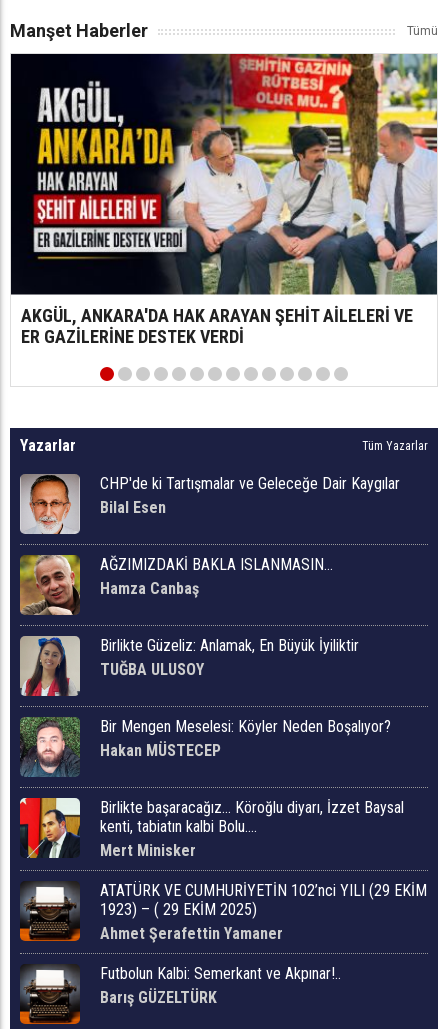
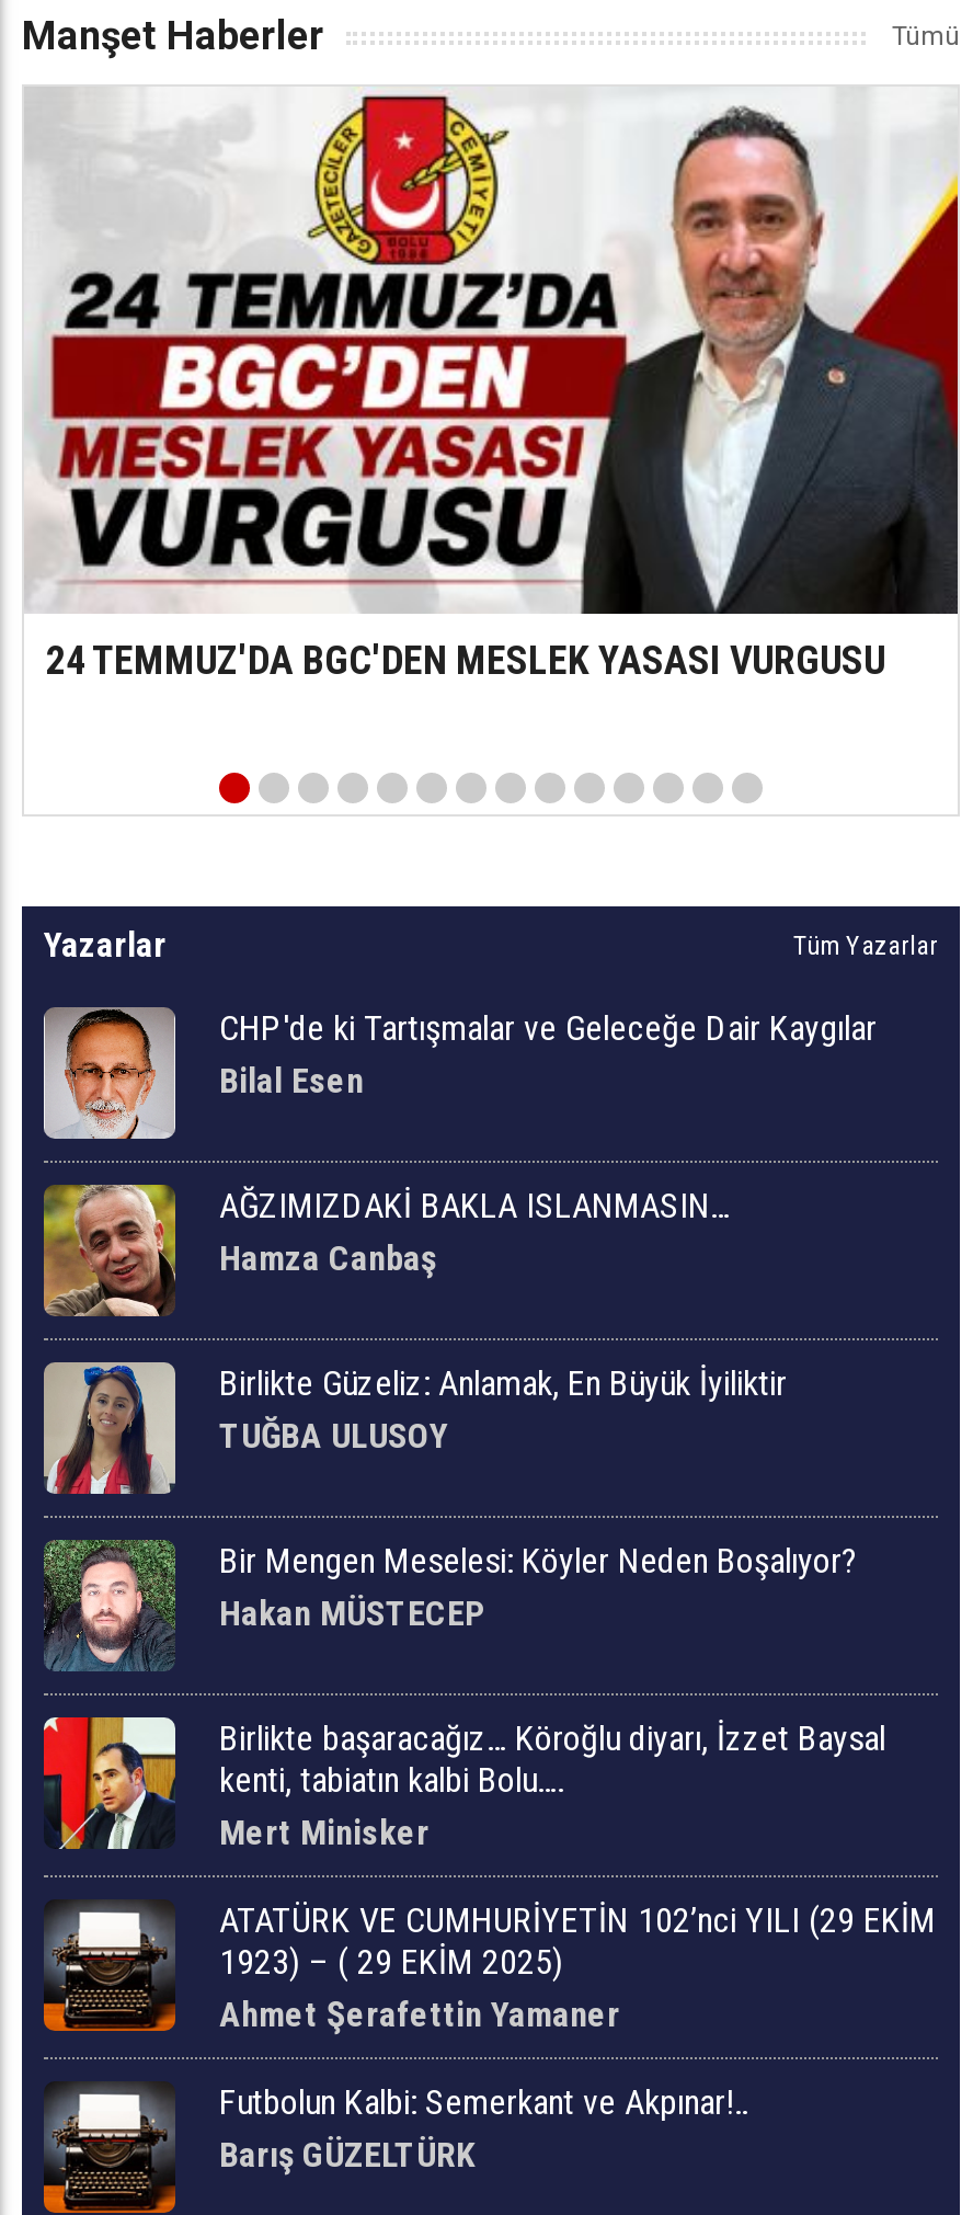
- [image]
- AKGÜL, ANKARA'DA HAK ARAYAN ŞEHİT AİLELERİ VE
- ER GAZİLERİNE DESTEK VERDİ
+ [image]
+ 24 TEMMUZ'DA BGC'DEN MESLEK YASASI VURGUSU
